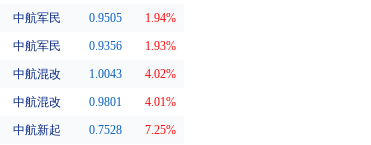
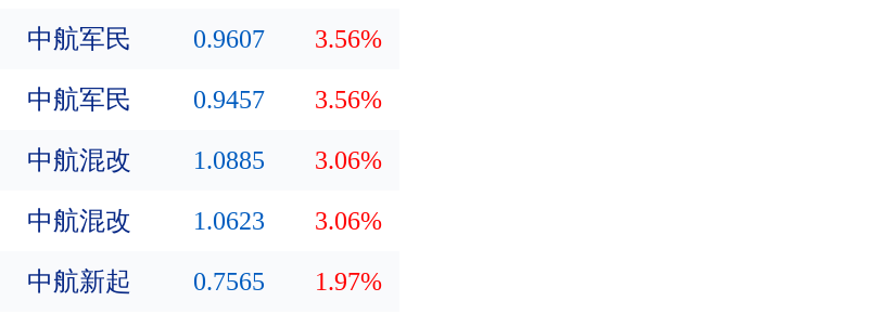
- 0.9505
+ 0.9607

- 1.94%
+ 3.56%

- 0.9356
+ 0.9457

- 1.93%
+ 3.56%

- 1.0043
+ 1.0885

- 4.02%
+ 3.06%

- 0.9801
+ 1.0623

- 4.01%
+ 3.06%

- 0.7528
+ 0.7565

- 7.25%
+ 1.97%
